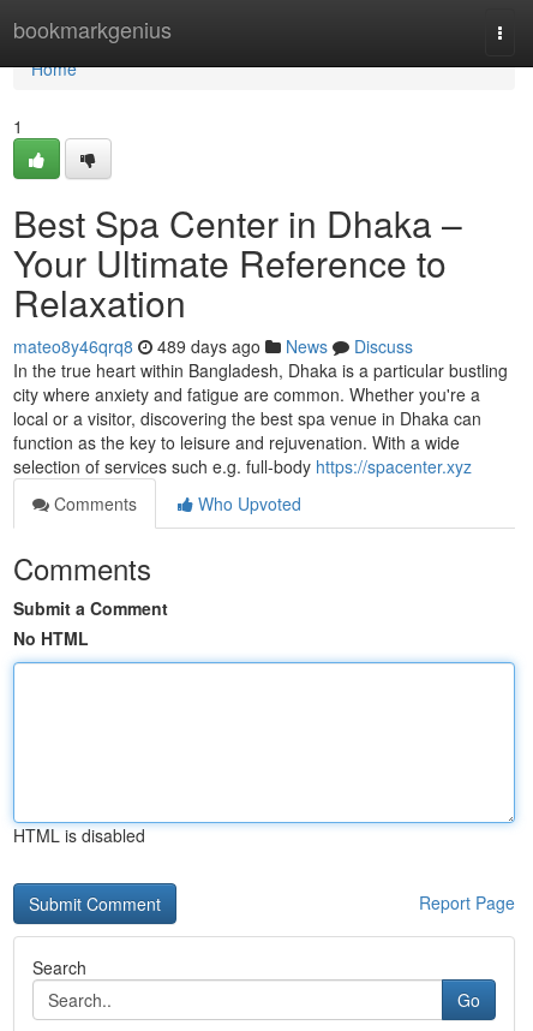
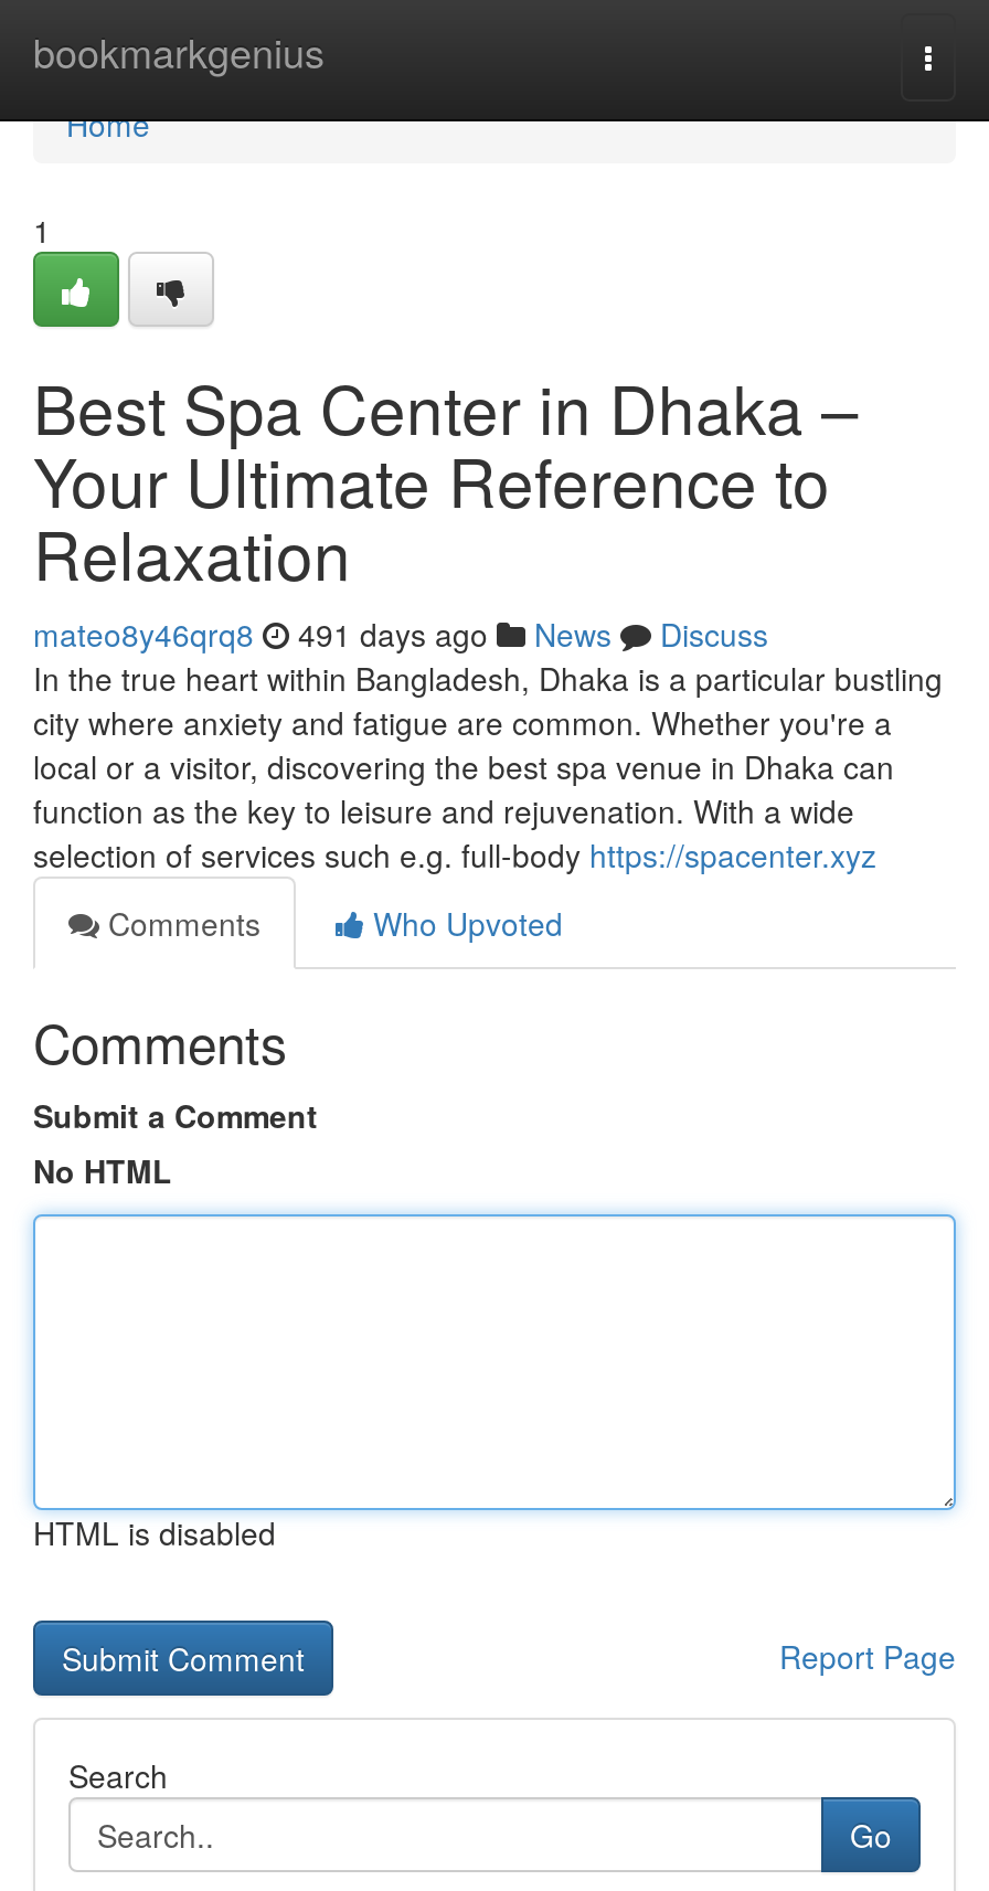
- mateo8y46qrq8 489 days ago News Discuss
+ mateo8y46qrq8 491 days ago News Discuss
